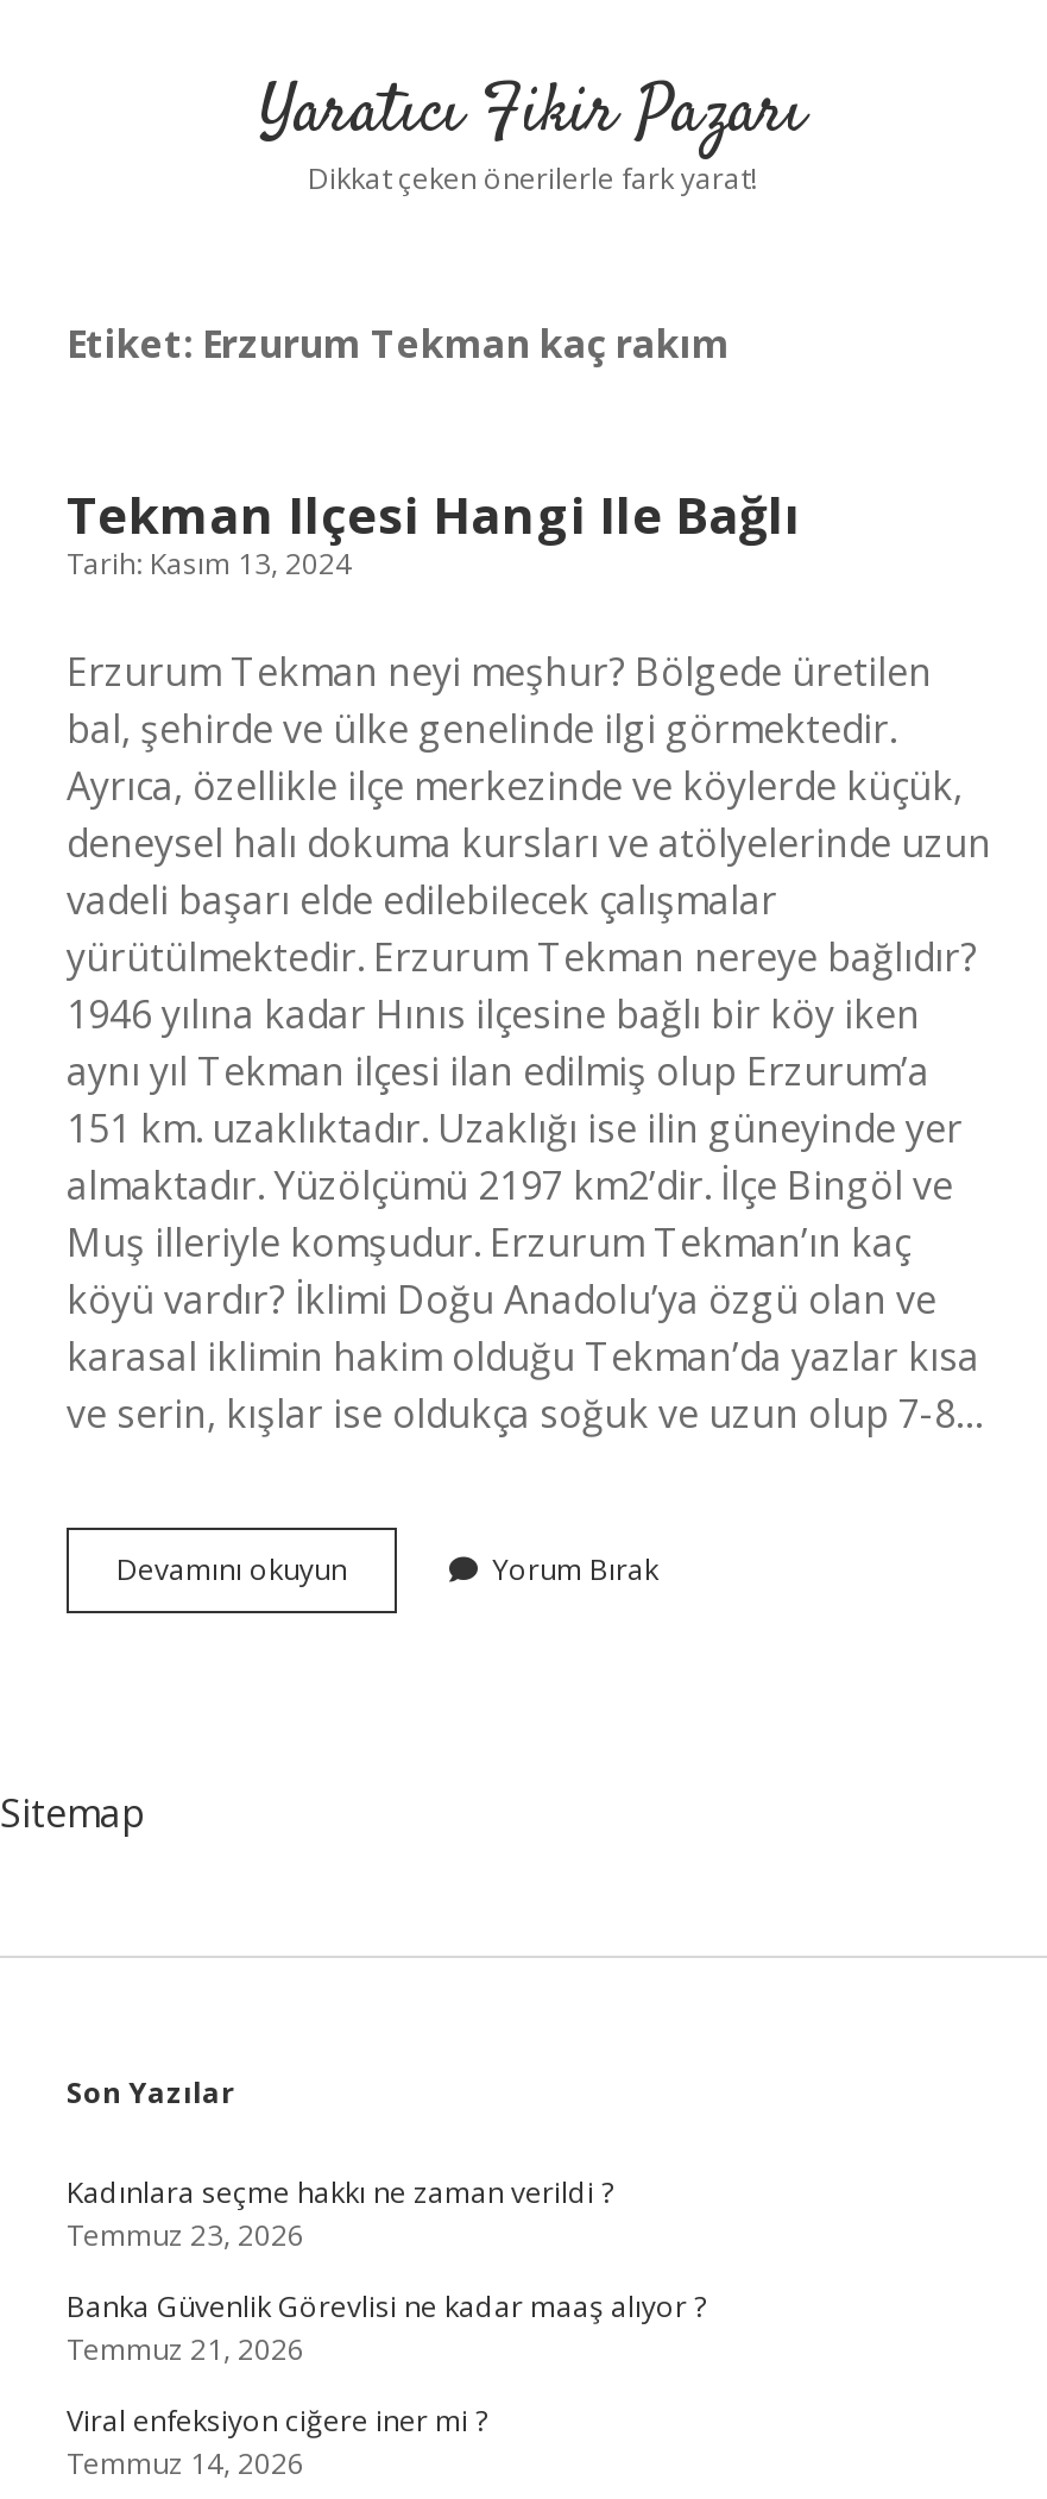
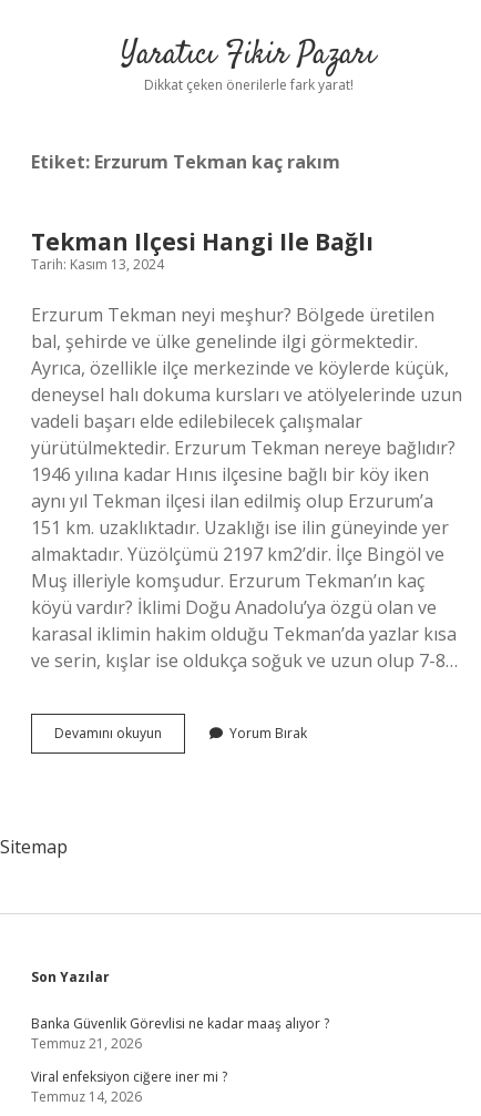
- Kadınlara seçme hakkı ne zaman verildi ?
- Temmuz 23, 2026
